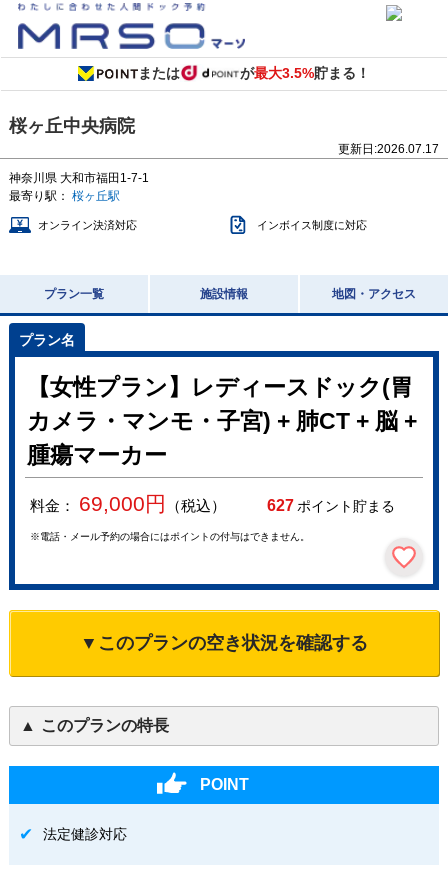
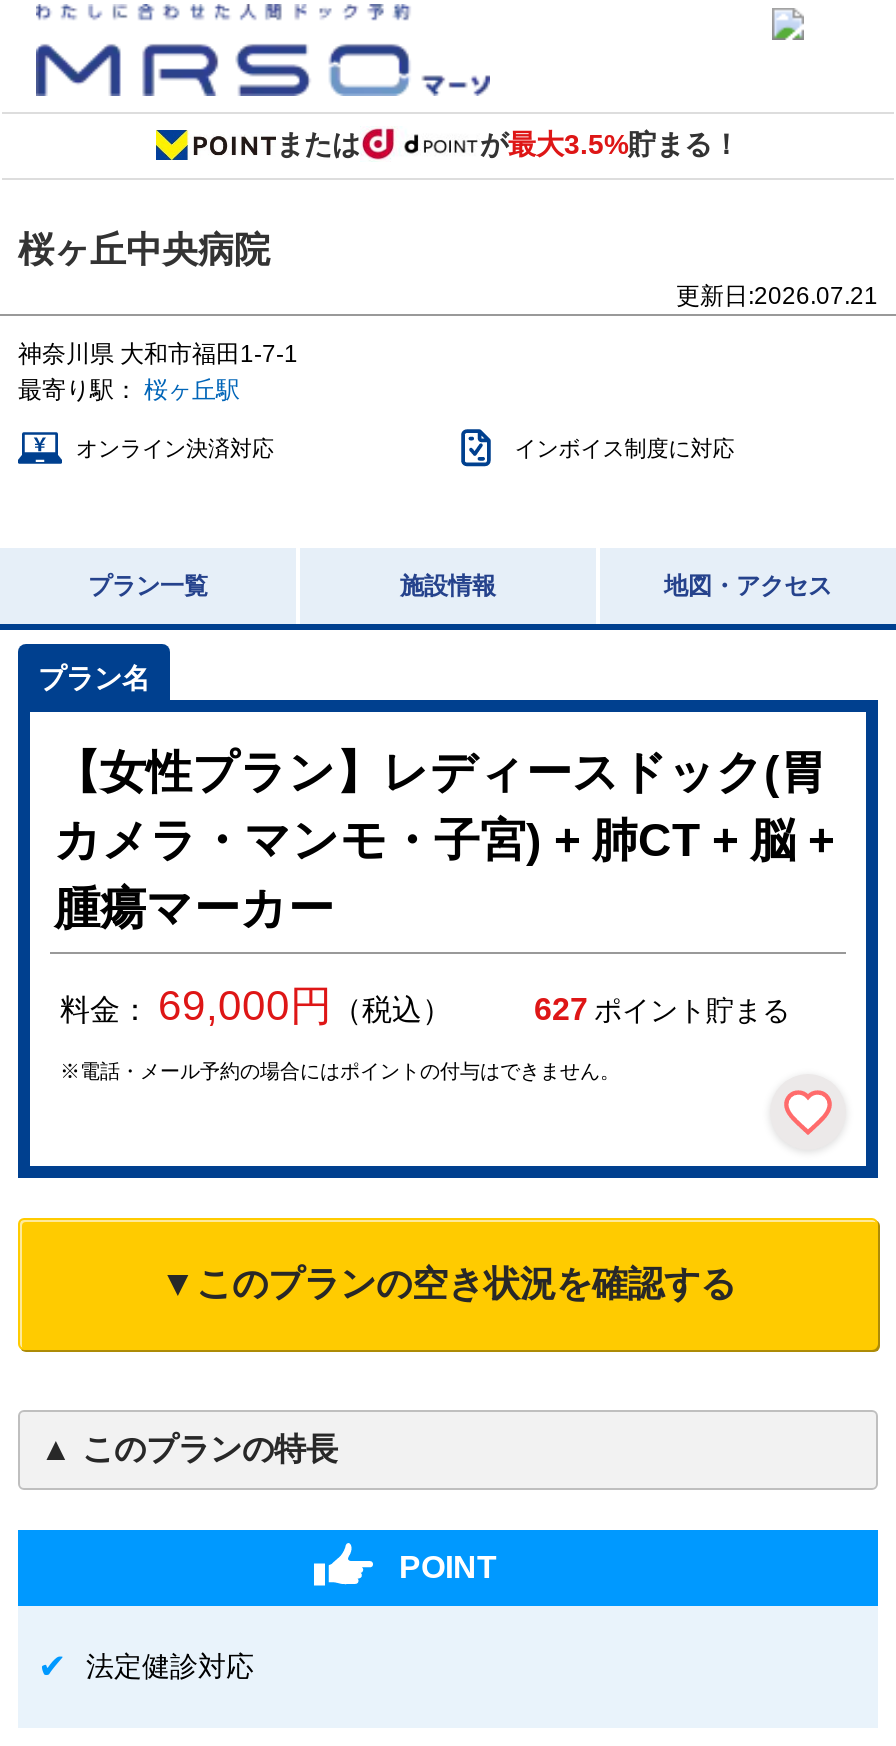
- 更新日: 2026.07.17
+ 更新日: 2026.07.21
